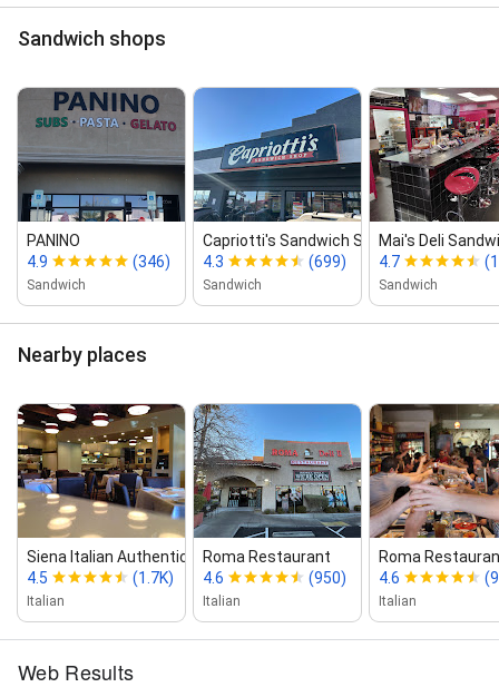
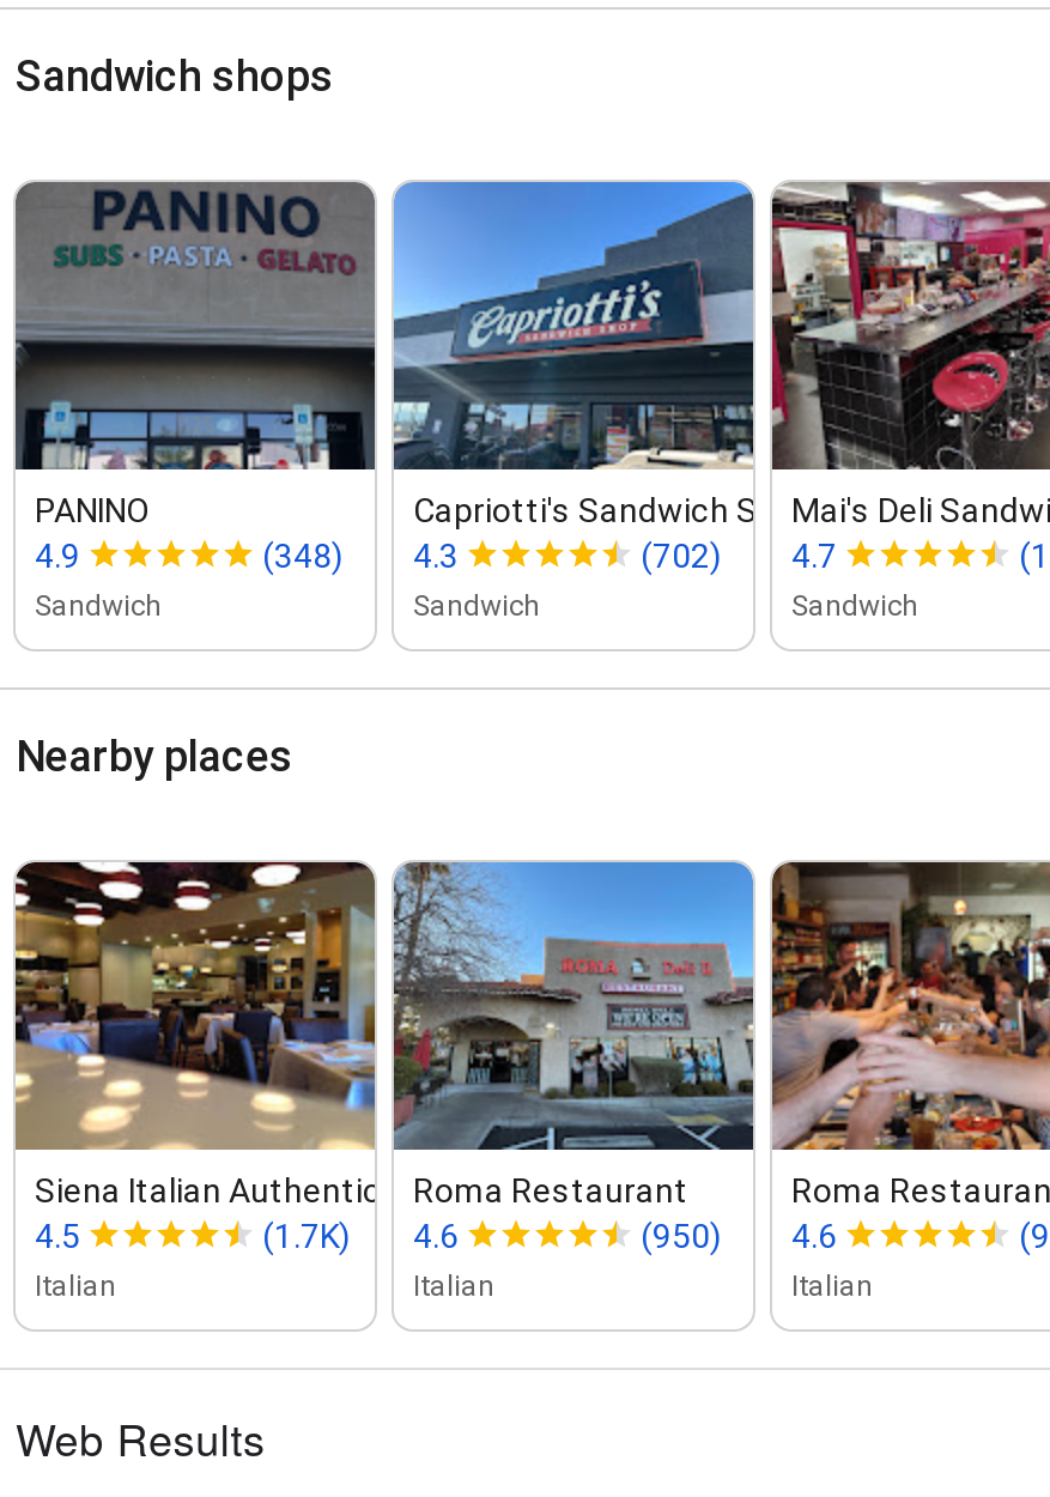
- (346) 4.3
+ (348) 4.3

- (699) 4.7
+ (702) 4.7
